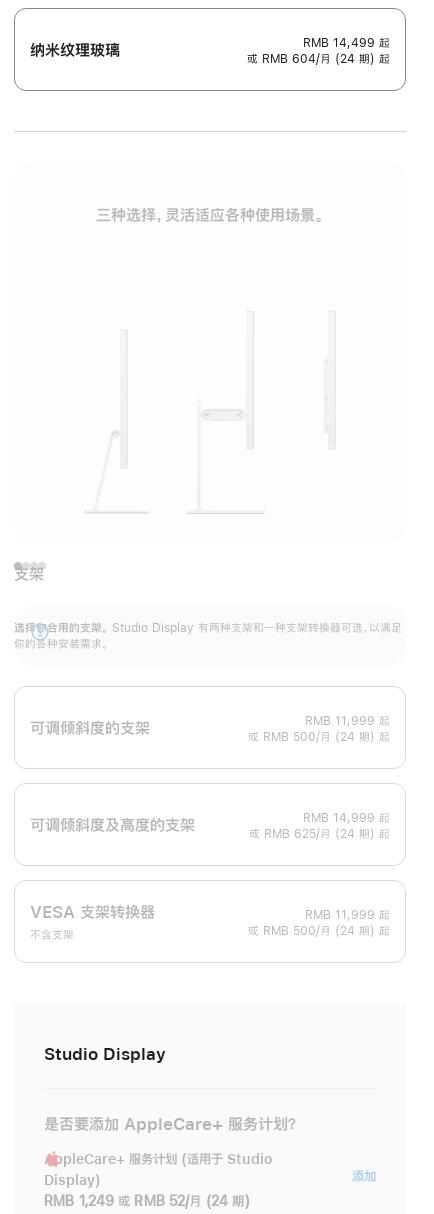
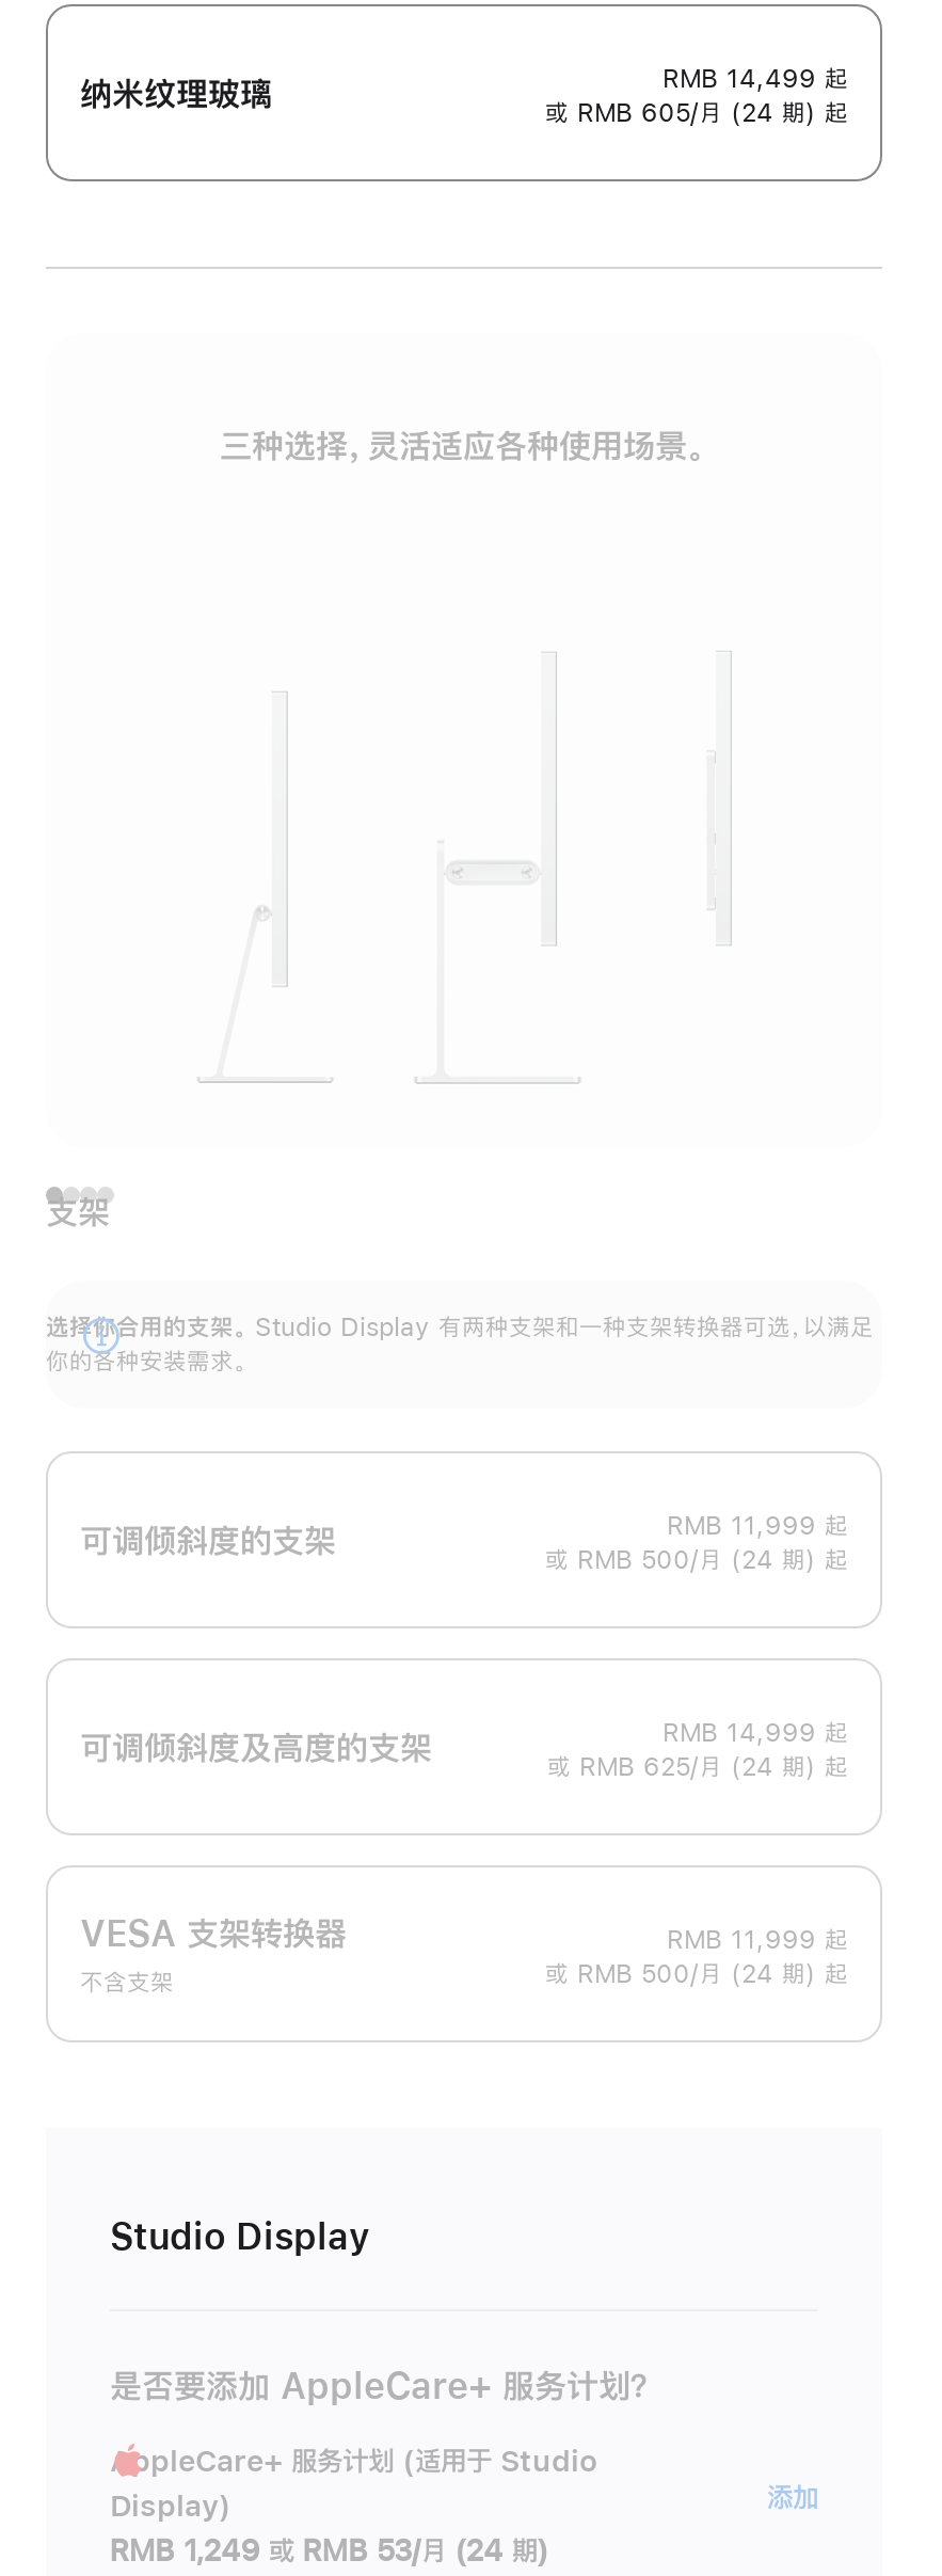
- 或 RMB 604/月 (24 期) 起
+ 或 RMB 605/月 (24 期) 起

- RMB 1,249 或 RMB 52/月 (24 期)
+ RMB 1,249 或 RMB 53/月 (24 期)
